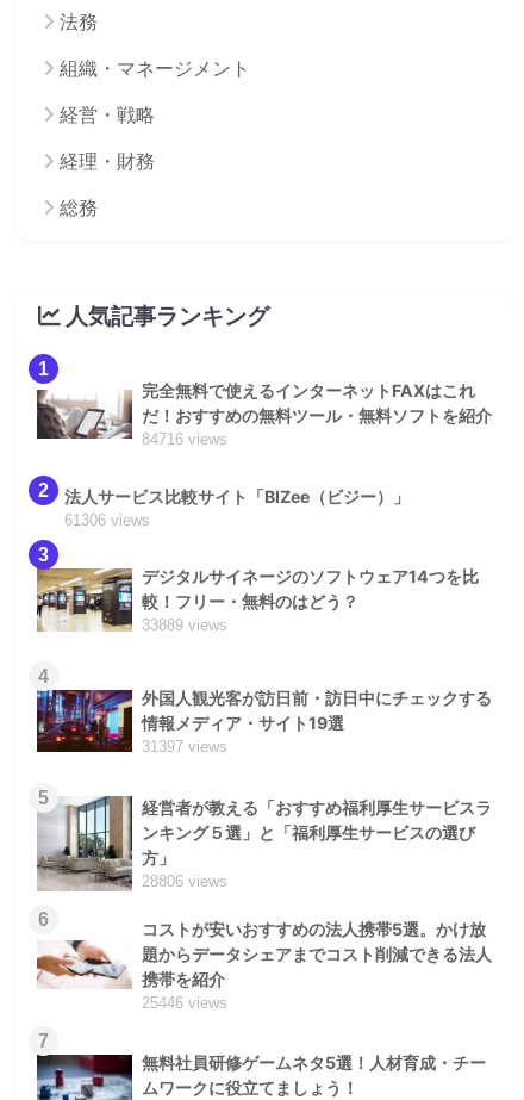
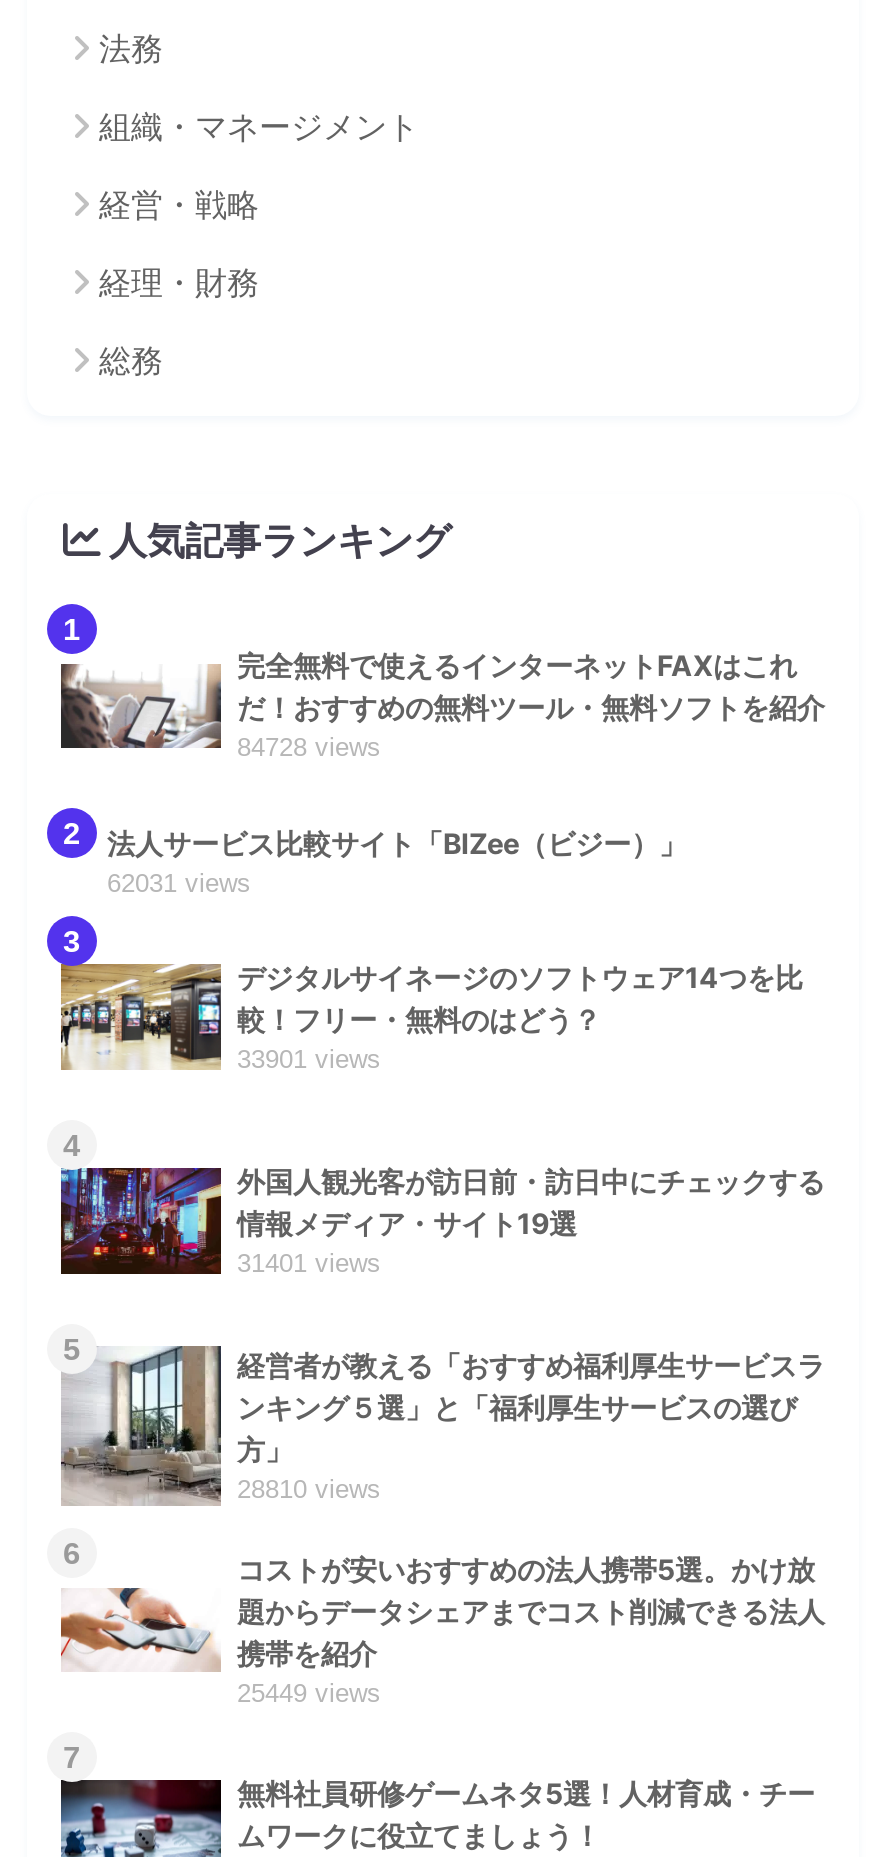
- 84716 views
+ 84728 views

- 61306 views
+ 62031 views

- 33889 views
+ 33901 views

- 31397 views
+ 31401 views

- 28806 views
+ 28810 views

- 25446 views
+ 25449 views
